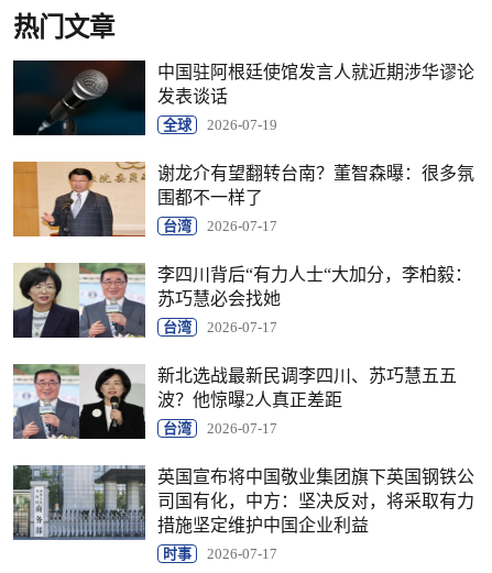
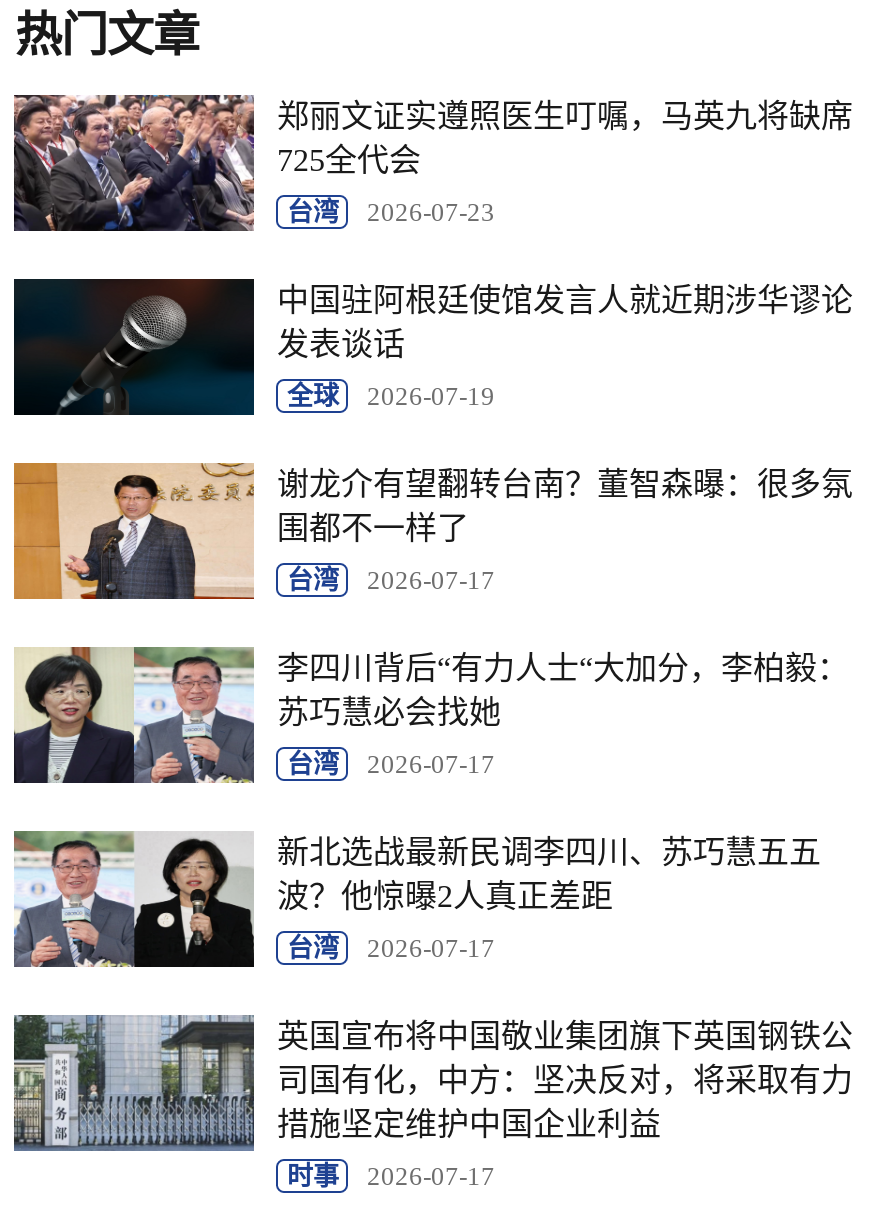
+ [image]
+ 郑丽文证实遵照医生叮嘱，马英九将缺席
+ 725全代会
+ 台湾
+ 2026-07-23
